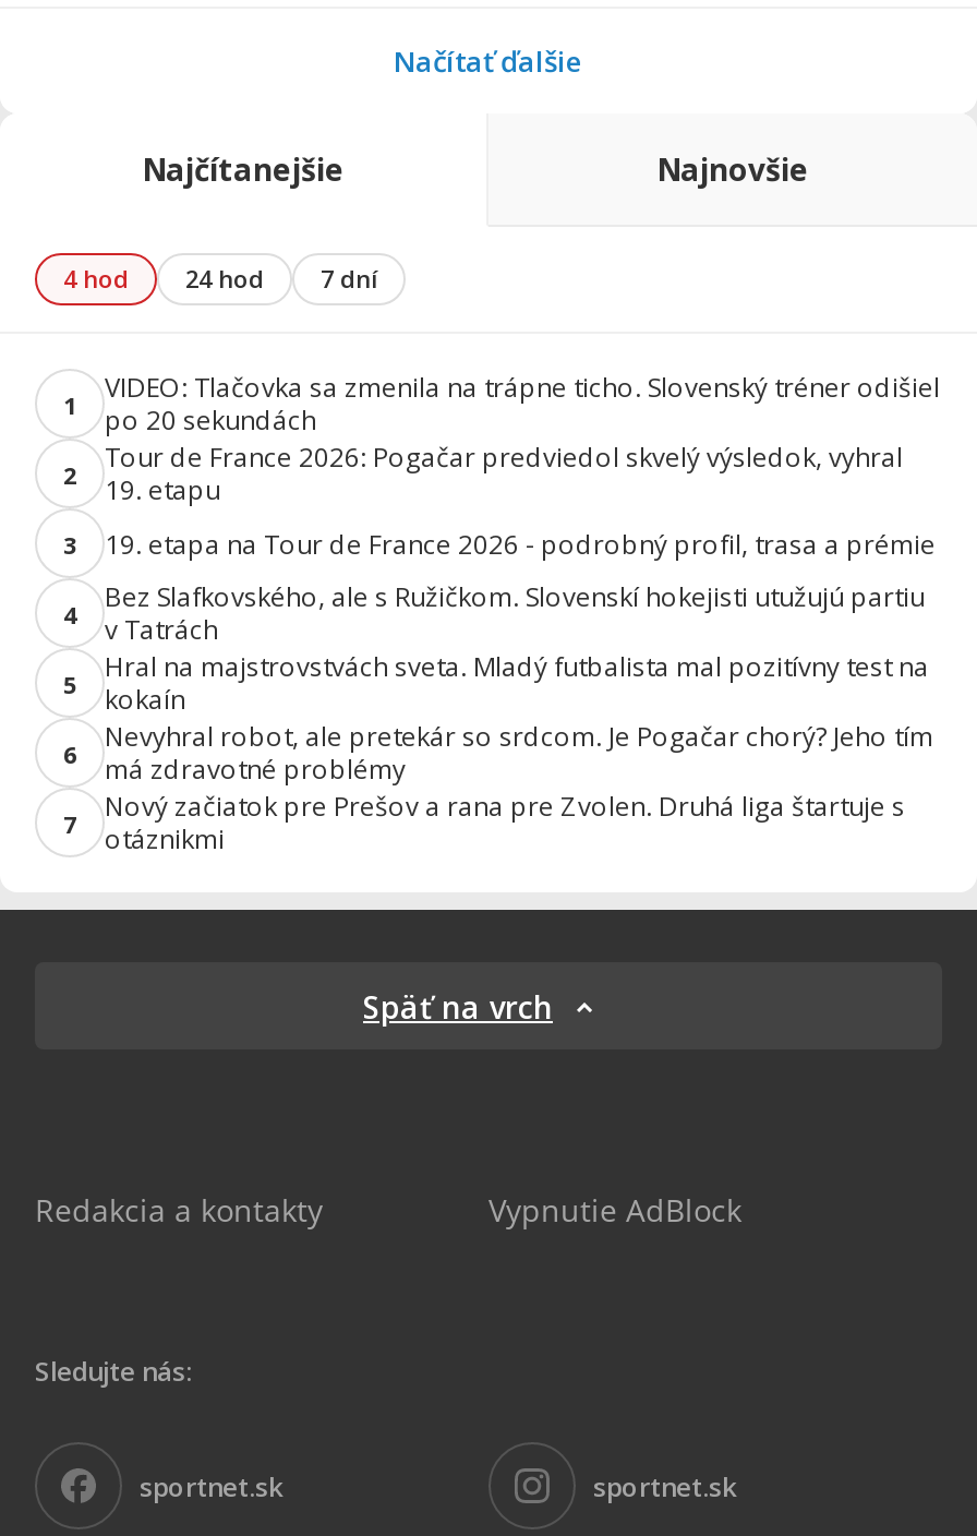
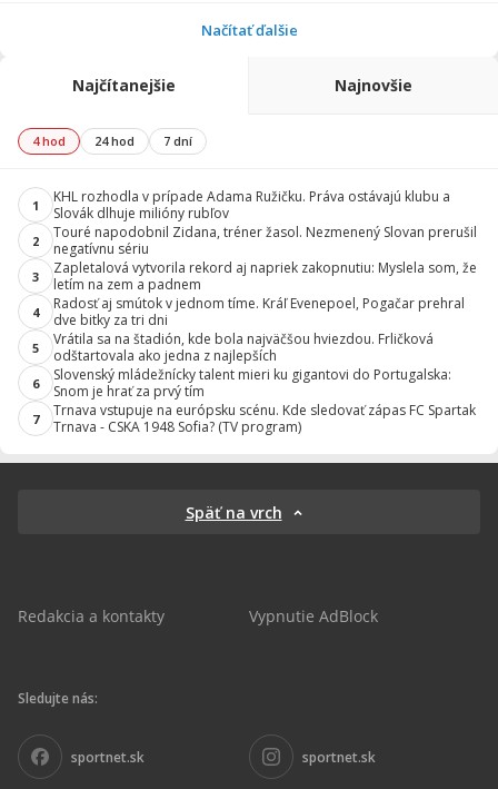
- VIDEO: Tlačovka sa zmenila na trápne ticho. Slovenský tréner odišiel
- po 20 sekundách
+ KHL rozhodla v prípade Adama Ružičku. Práva ostávajú klubu a
+ Slovák dlhuje milióny rubľov

- Tour de France 2026: Pogačar predviedol skvelý výsledok, vyhral
- 19. etapu
+ Touré napodobnil Zidana, tréner žasol. Nezmenený Slovan prerušil
+ negatívnu sériu

- 19. etapa na Tour de France 2026 - podrobný profil, trasa a prémie
+ Zapletalová vytvorila rekord aj napriek zakopnutiu: Myslela som, že
+ letím na zem a padnem

- Bez Slafkovského, ale s Ružičkom. Slovenskí hokejisti utužujú partiu
- v Tatrách
+ Radosť aj smútok v jednom tíme. Kráľ Evenepoel, Pogačar prehral
+ dve bitky za tri dni

- Hral na majstrovstvách sveta. Mladý futbalista mal pozitívny test na
- kokaín
+ Vrátila sa na štadión, kde bola najväčšou hviezdou. Frličková
+ odštartovala ako jedna z najlepších

- Nevyhral robot, ale pretekár so srdcom. Je Pogačar chorý? Jeho tím
- má zdravotné problémy
+ Slovenský mládežnícky talent mieri ku gigantovi do Portugalska:
+ Snom je hrať za prvý tím

- Nový začiatok pre Prešov a rana pre Zvolen. Druhá liga štartuje s
- otáznikmi
+ Trnava vstupuje na európsku scénu. Kde sledovať zápas FC Spartak
+ Trnava - CSKA 1948 Sofia? (TV program)
